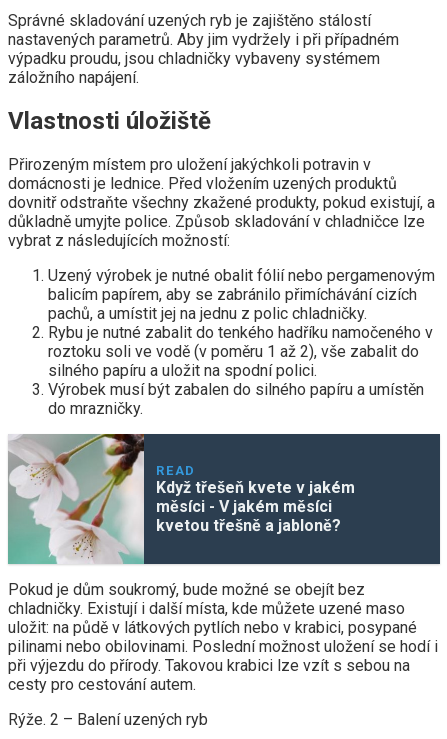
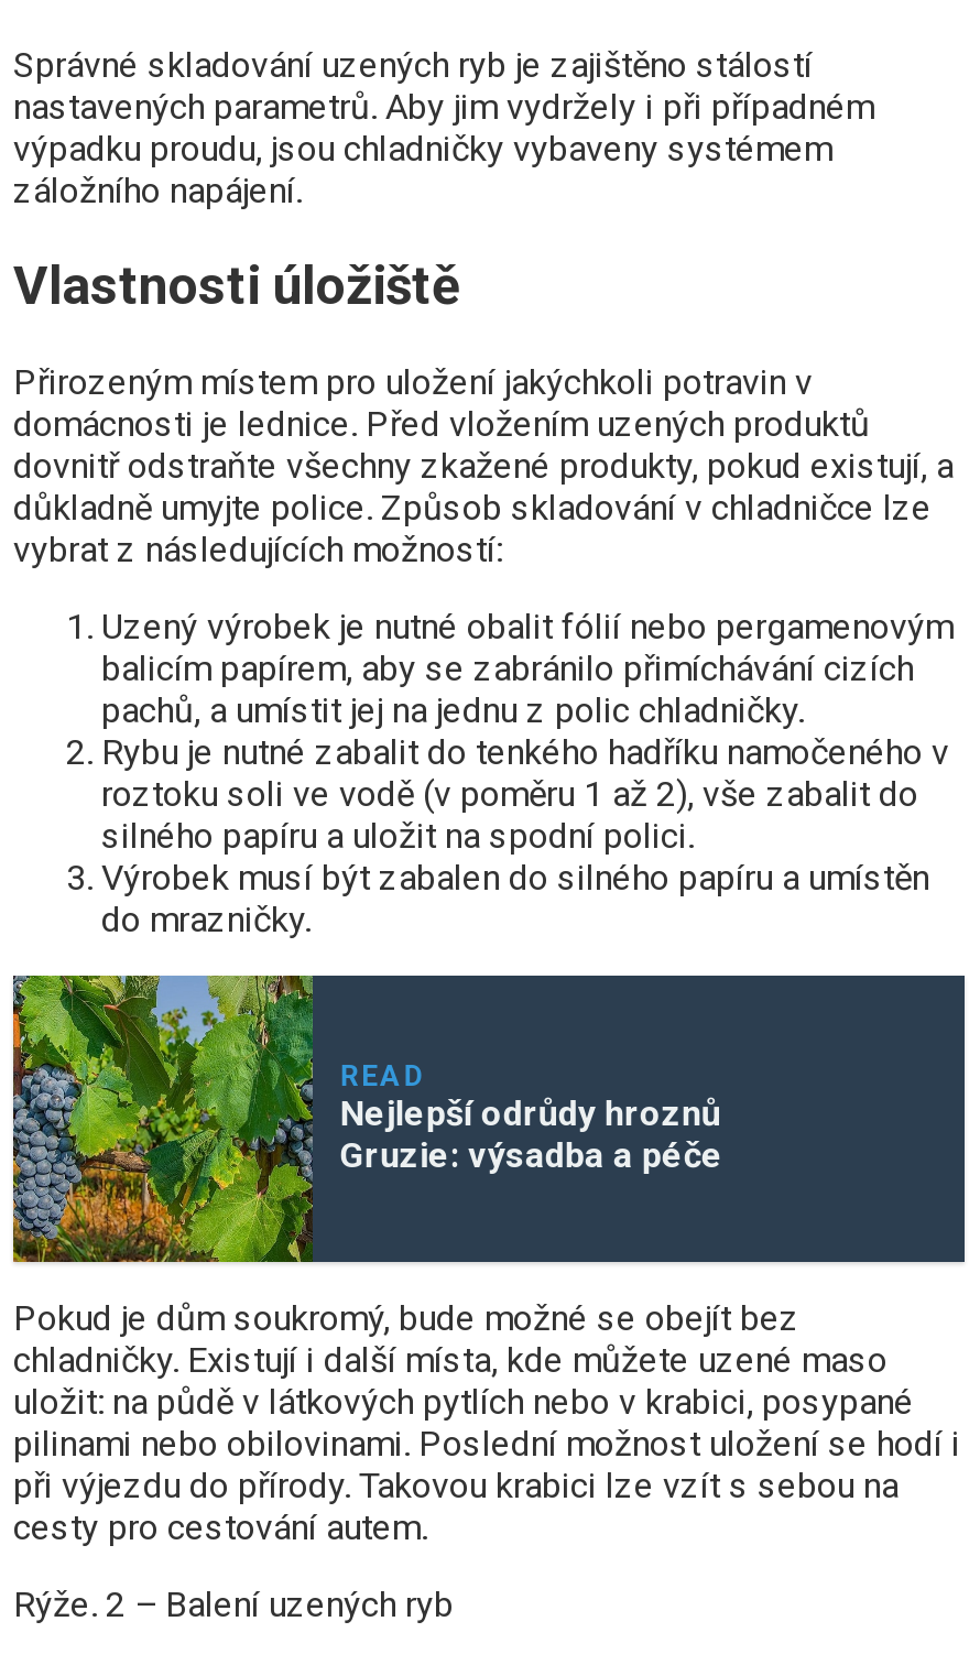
- [image]
- Když třešeň kvete v jakém
- měsíci - V jakém měsíci
- kvetou třešně a jabloně?
+ [image]
+ Nejlepší odrůdy hroznů
+ Gruzie: výsadba a péče
